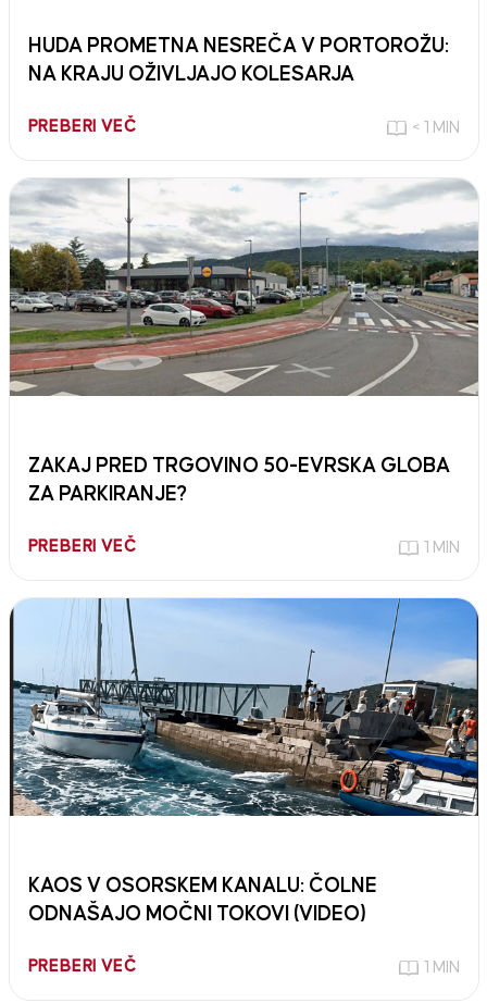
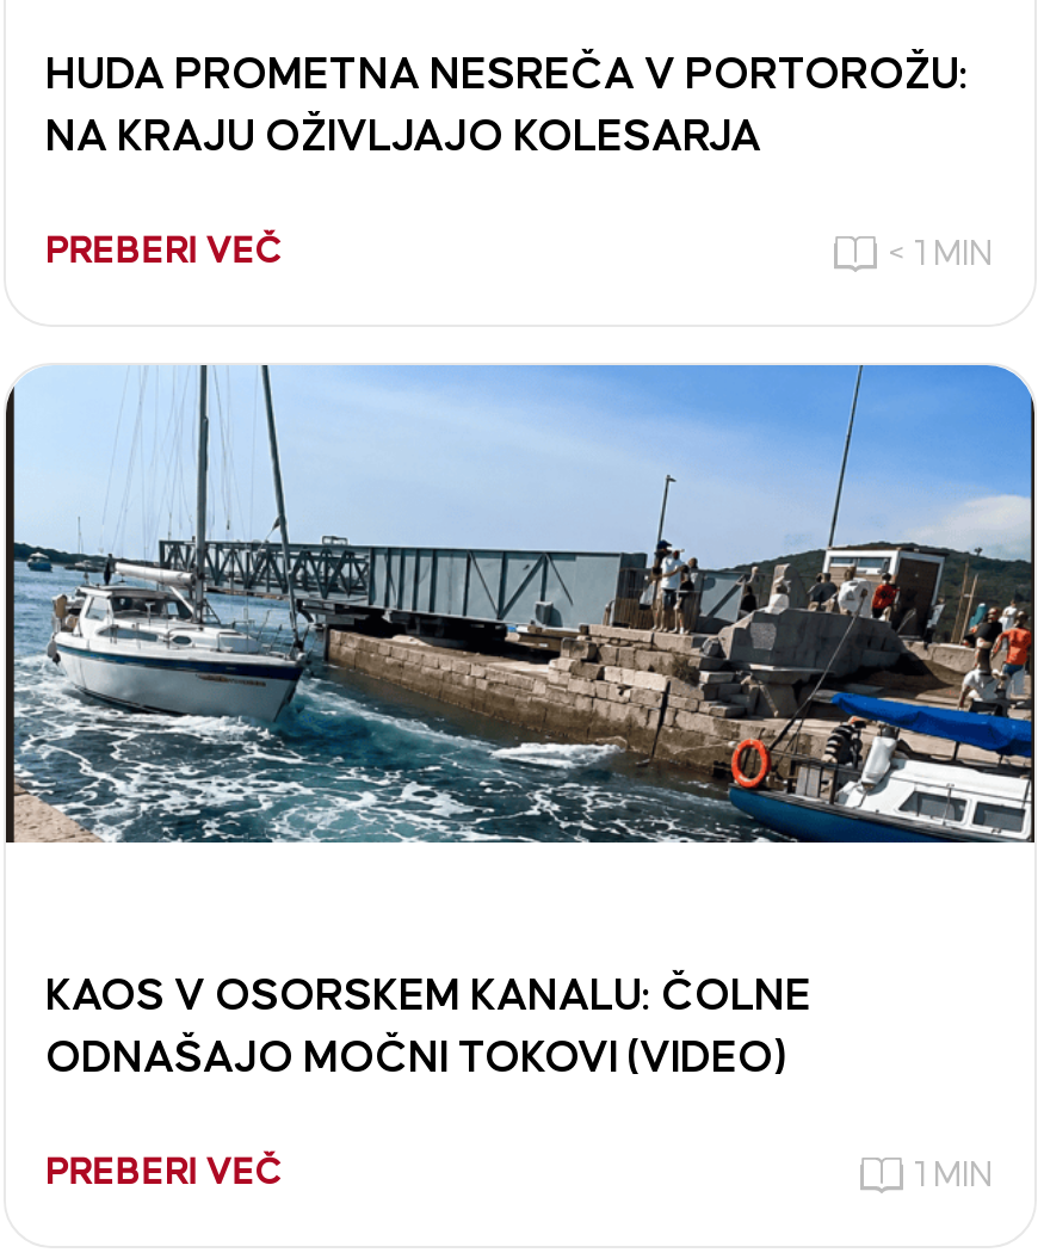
- [image]

- ZAKAJ PRED TRGOVINO 50-EVRSKA GLOBA
- ZA PARKIRANJE?
- PREBERI VEČ
- 1 MIN
